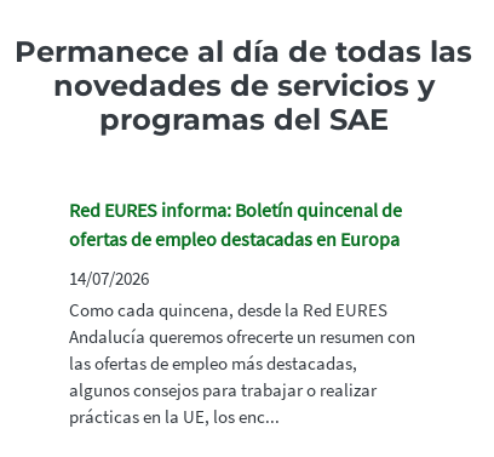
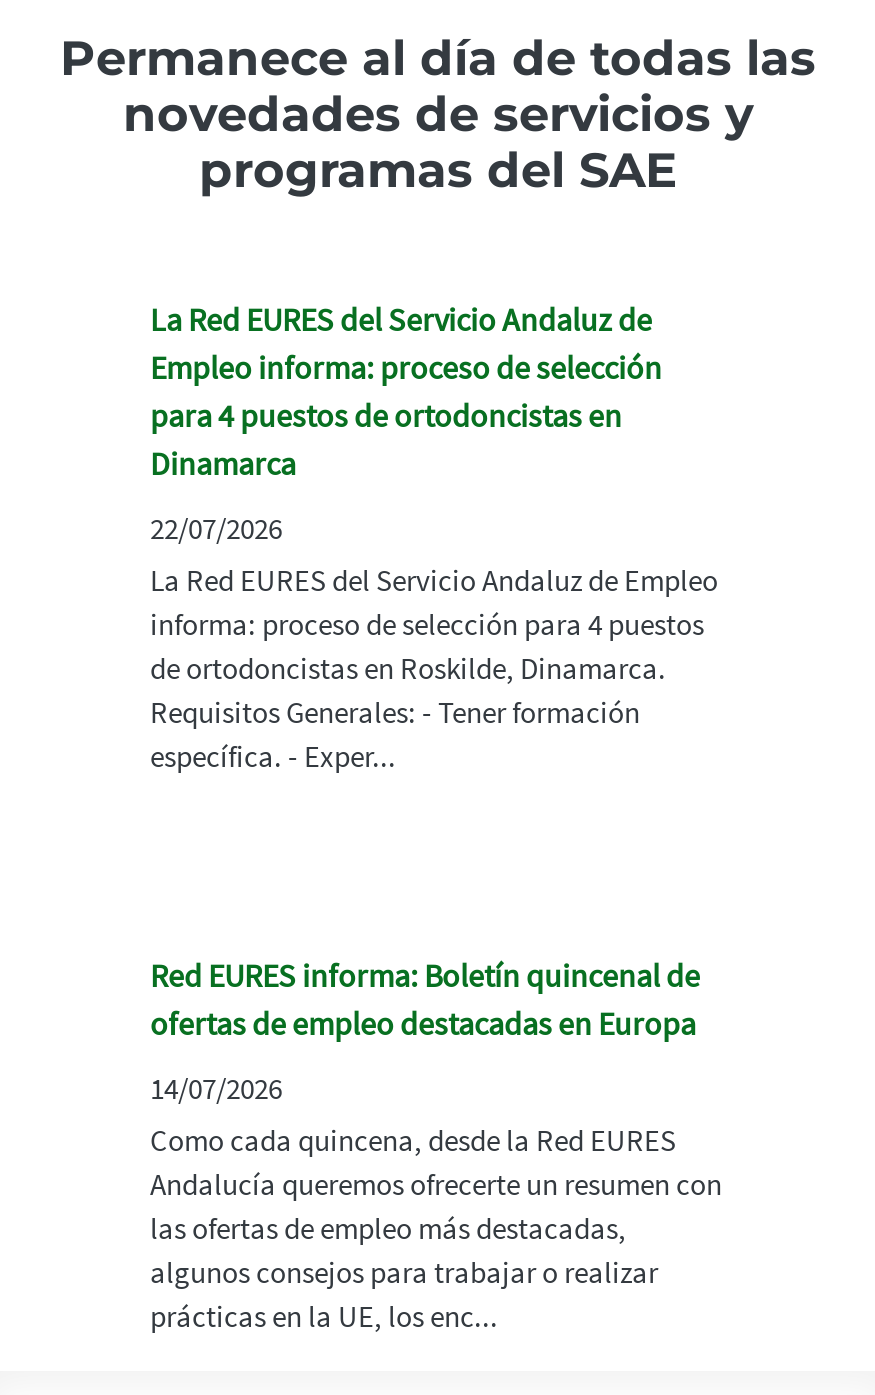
+ La Red EURES del Servicio Andaluz de
+ Empleo informa: proceso de selección
+ para 4 puestos de ortodoncistas en
+ Dinamarca
+ 22/07/2026
+ La Red EURES del Servicio Andaluz de Empleo
+ informa: proceso de selección para 4 puestos
+ de ortodoncistas en Roskilde, Dinamarca.
+ Requisitos Generales: - Tener formación
+ específica. - Exper...
